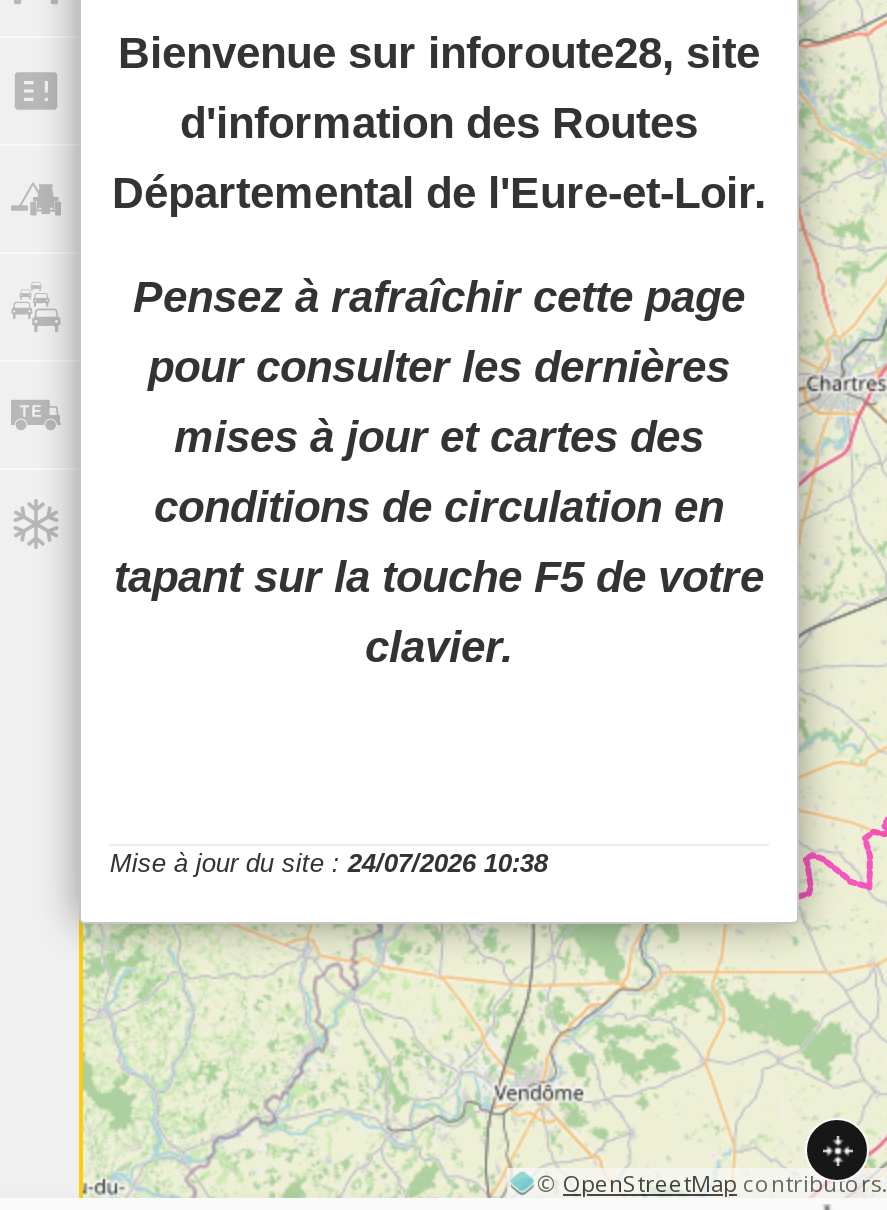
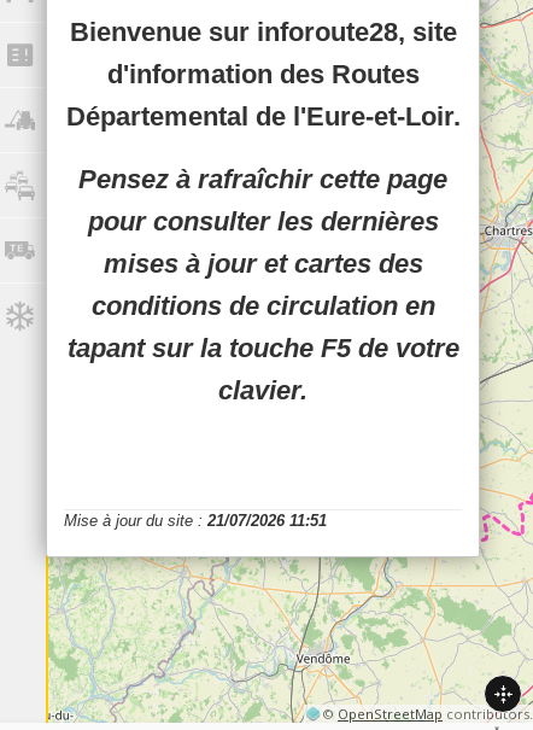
- Mise à jour du site : 24/07/2026 10:38
+ Mise à jour du site : 21/07/2026 11:51
